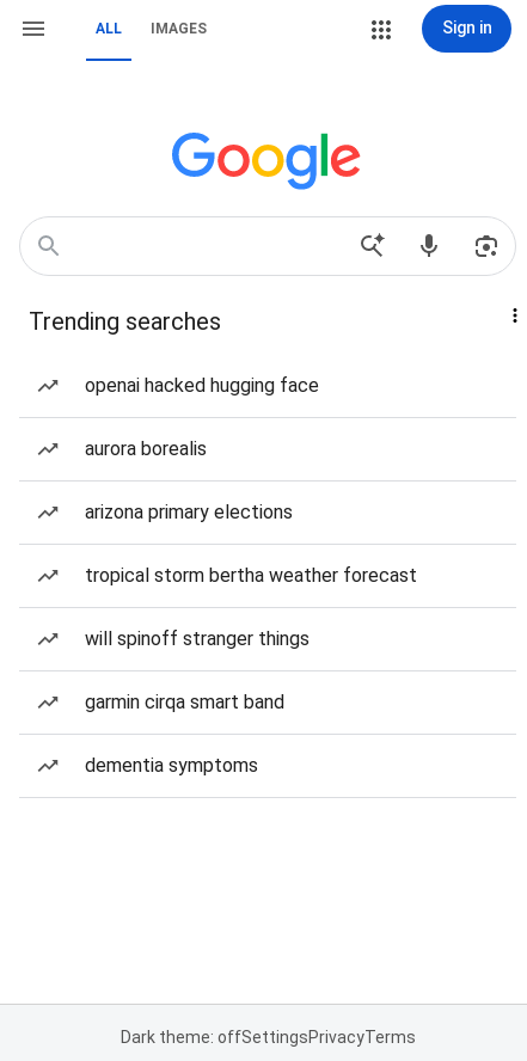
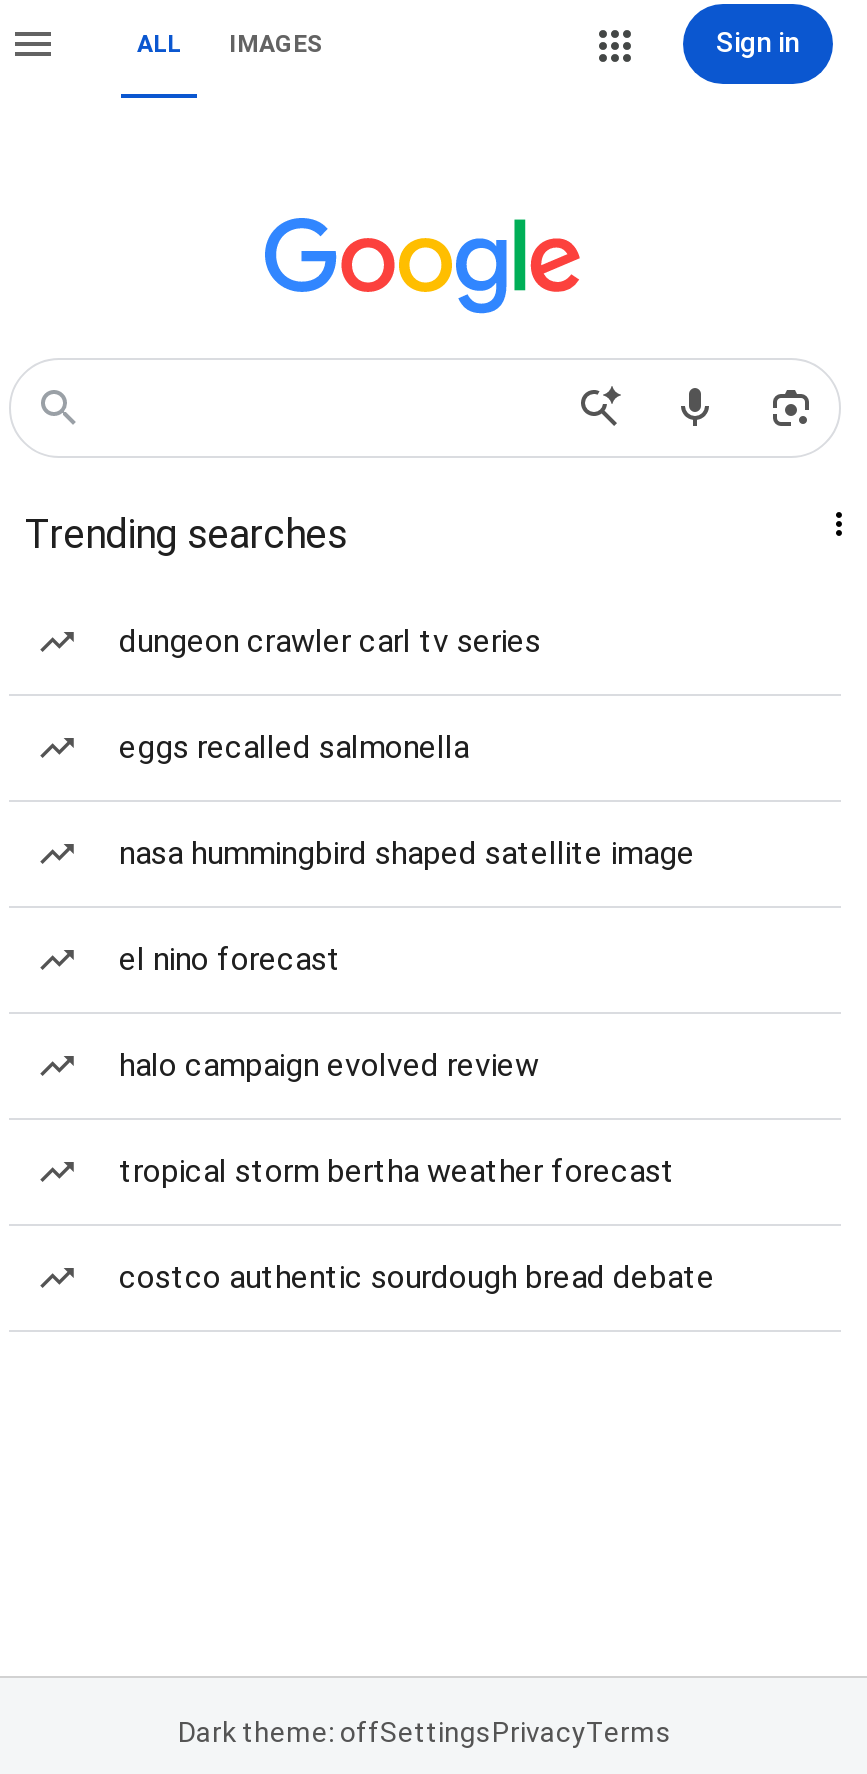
- openai hacked hugging face
- aurora borealis
- arizona primary elections
+ dungeon crawler carl tv series
+ eggs recalled salmonella
+ nasa hummingbird shaped satellite image
+ el nino forecast
+ halo campaign evolved review

moved down: tropical storm bertha weather forecast

- will spinoff stranger things
- garmin cirqa smart band
- dementia symptoms
+ costco authentic sourdough bread debate
